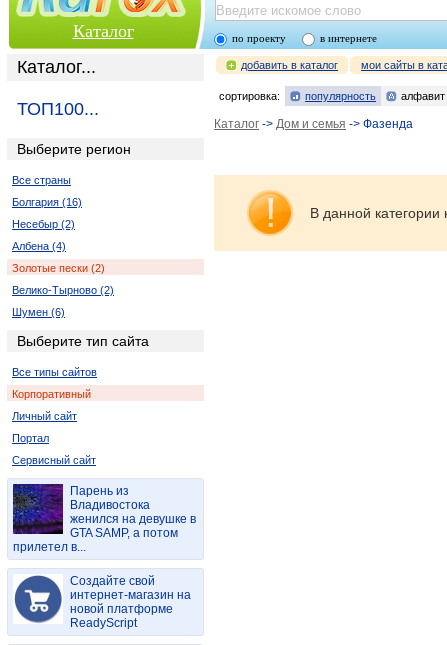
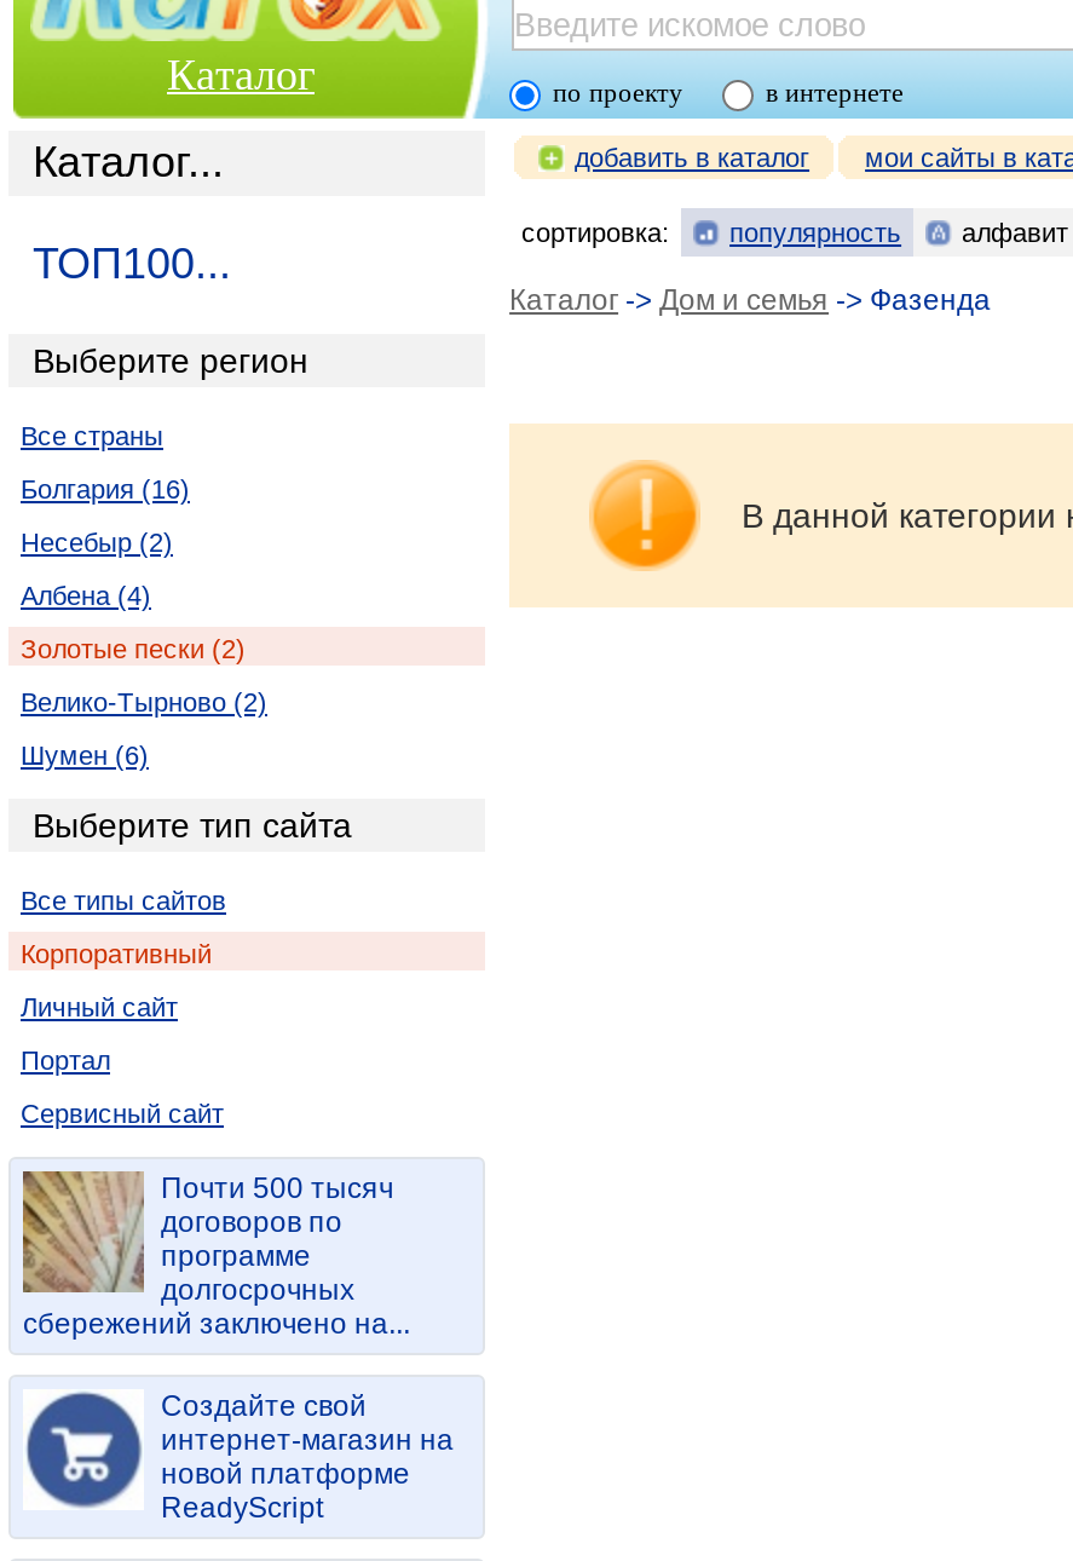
- [image]
- Парень из
- Владивостока
- женился на девушке в
- GTA SAMP, а потом
- прилетел в...
+ [image]
+ Почти 500 тысяч
+ договоров по
+ программе
+ долгосрочных
+ сбережений заключено на...
